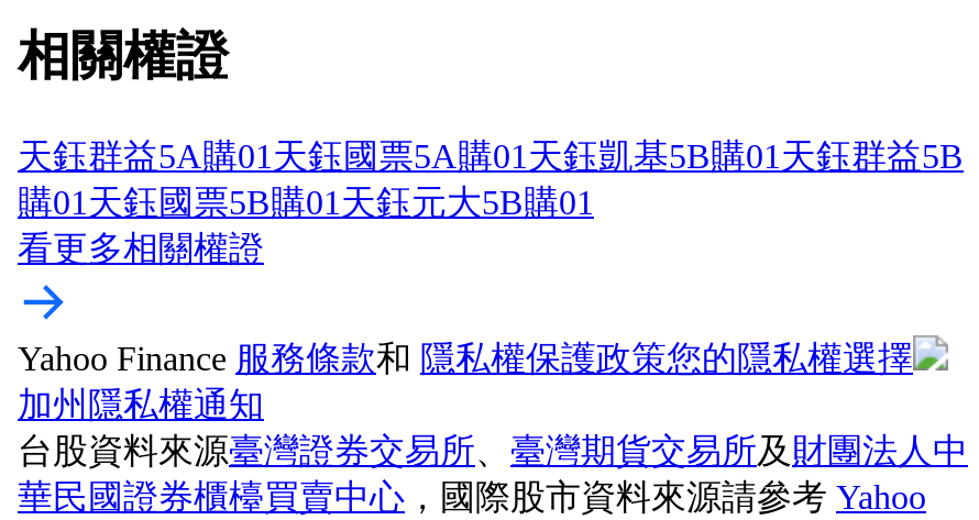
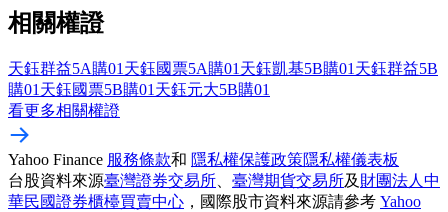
- Yahoo Finance 服務條款和隱私權保護政策您的隱私權選擇
- 加州隱私權通知
+ Yahoo Finance 服務條款和隱私權保護政策隱私權儀表板
